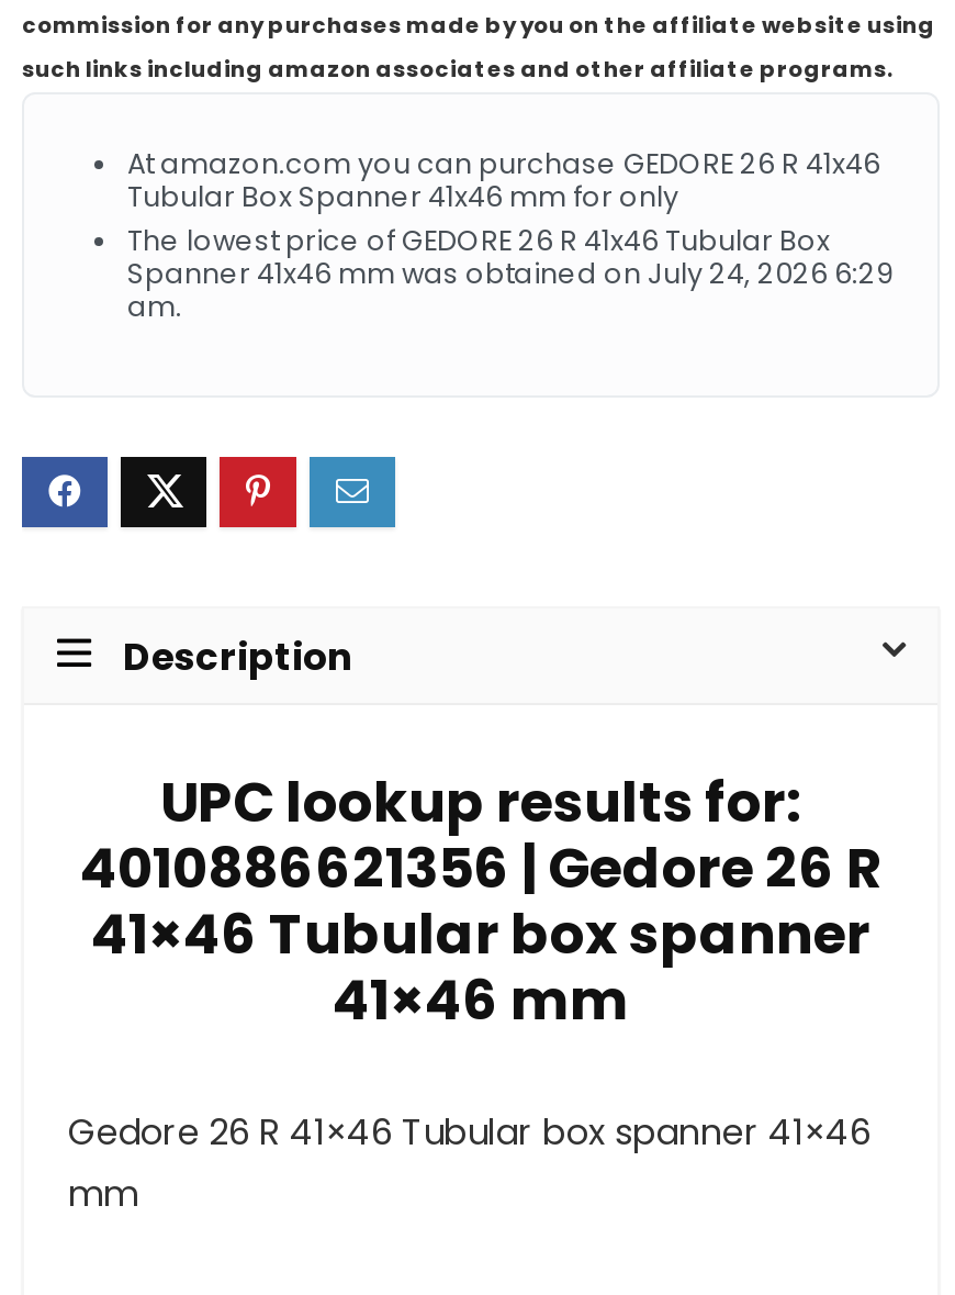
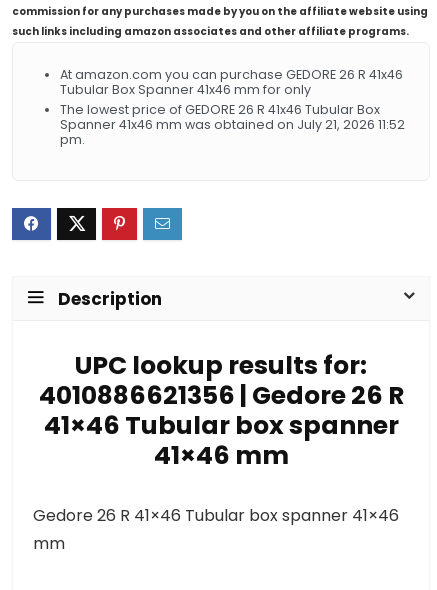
- Spanner 41x46 mm was obtained on July 24, 2026 6:29
- am.
+ Spanner 41x46 mm was obtained on July 21, 2026 11:52
+ pm.
